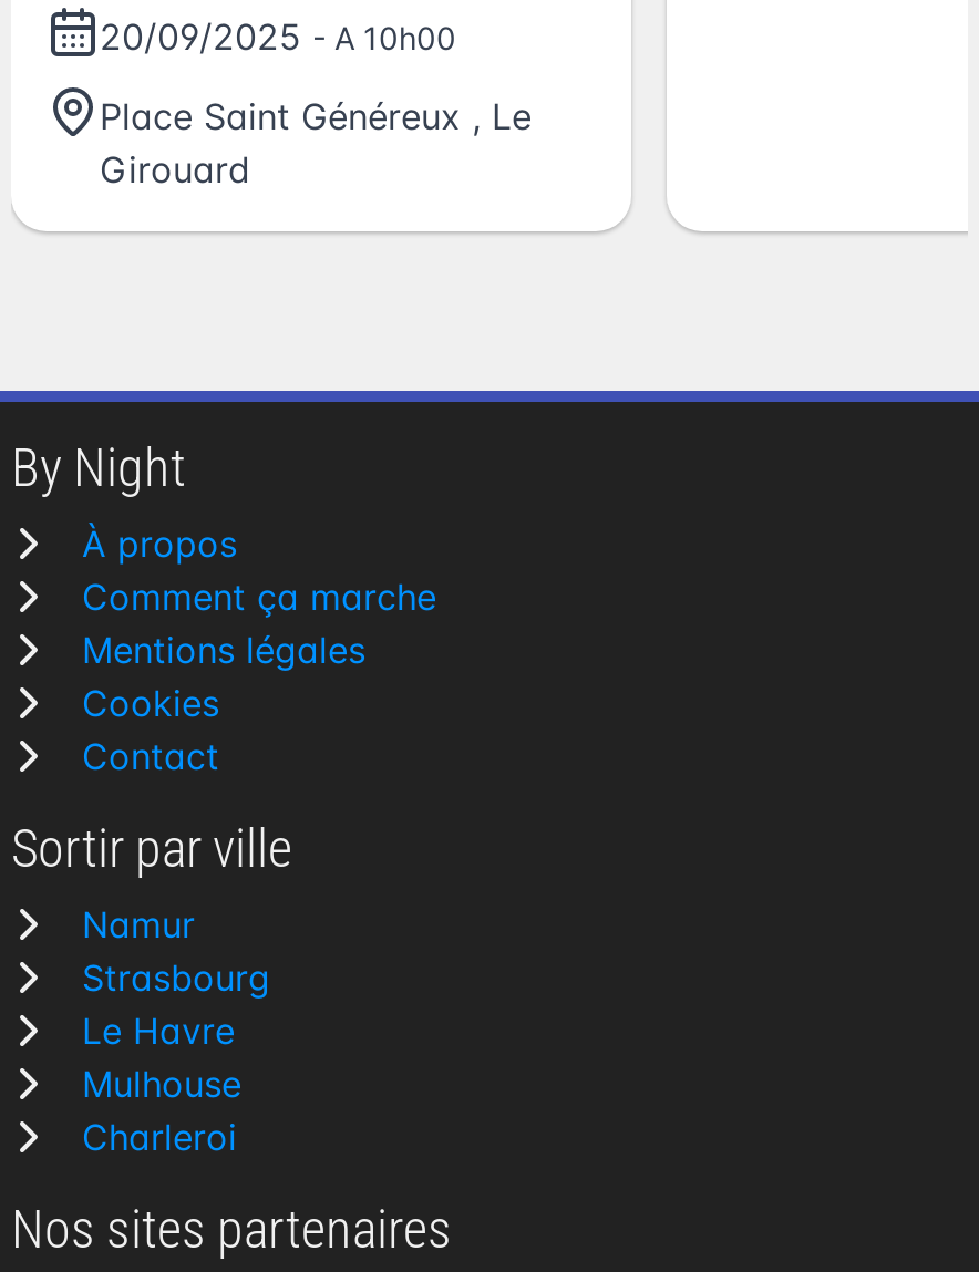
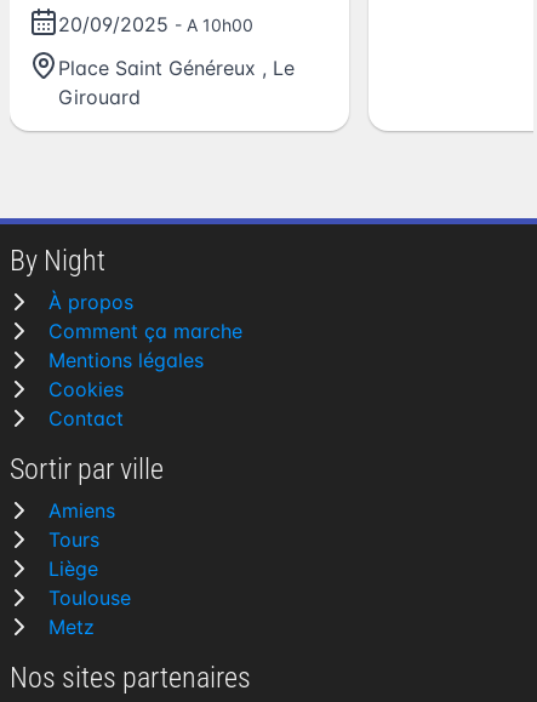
- Namur
- Strasbourg
- Le Havre
- Mulhouse
- Charleroi
+ Amiens
+ Tours
+ Liège
+ Toulouse
+ Metz
